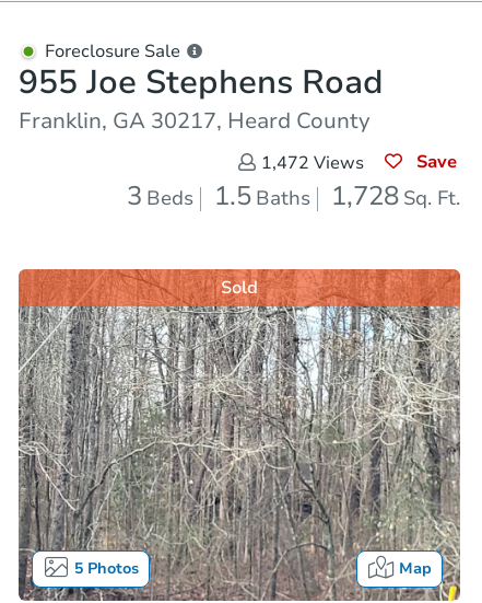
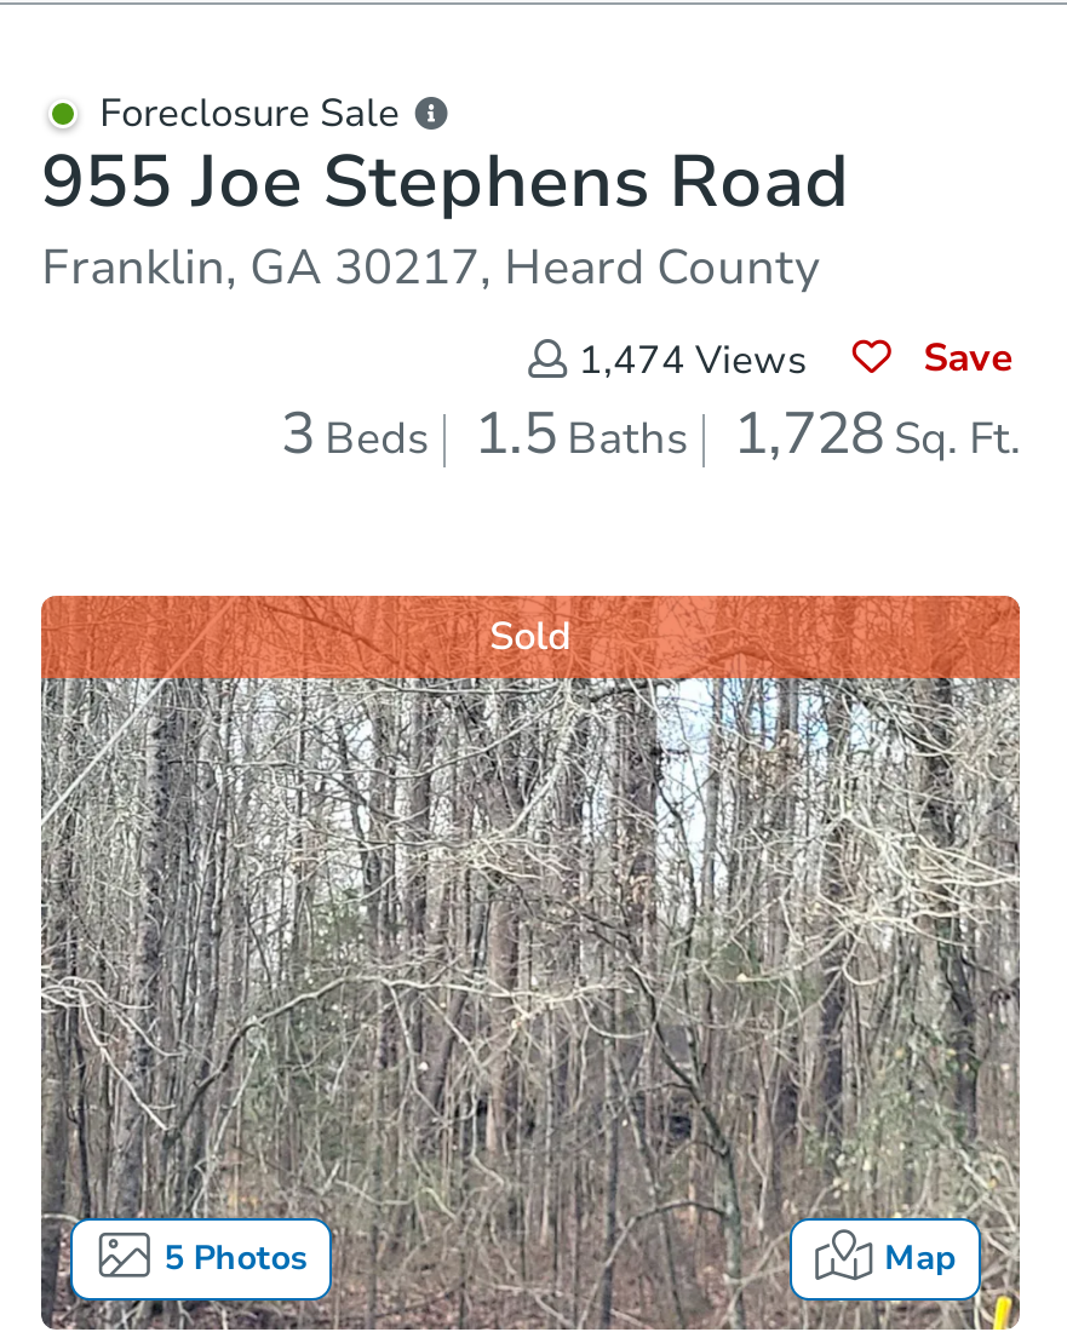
- 1,472 Views
+ 1,474 Views
